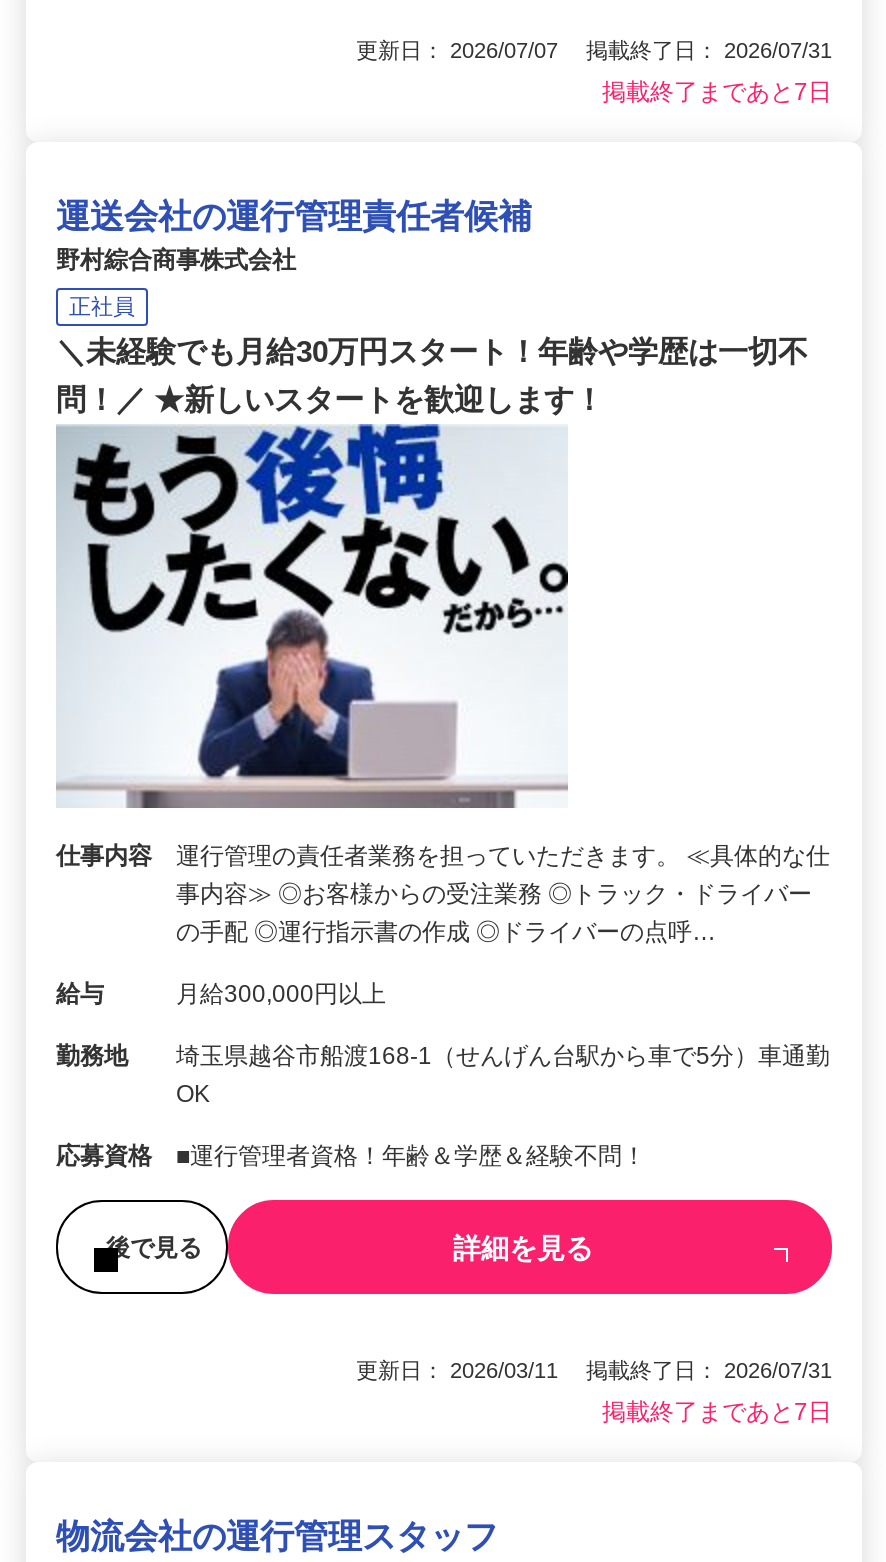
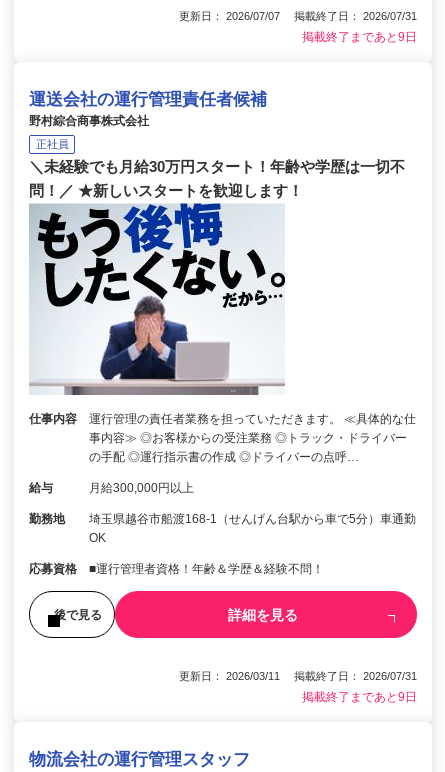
- 掲載終了まであと7日
+ 掲載終了まであと9日

- 掲載終了まであと7日
+ 掲載終了まであと9日
